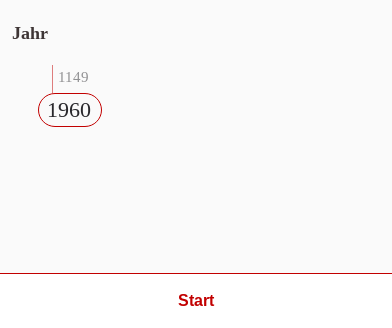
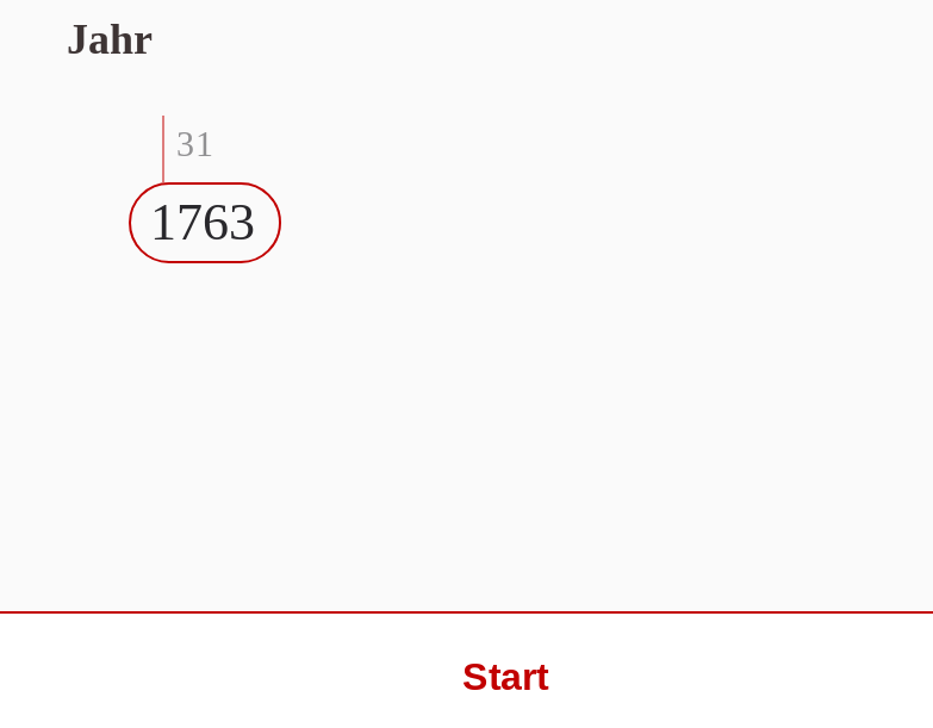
- 1149
+ 31

- 1960
+ 1763
